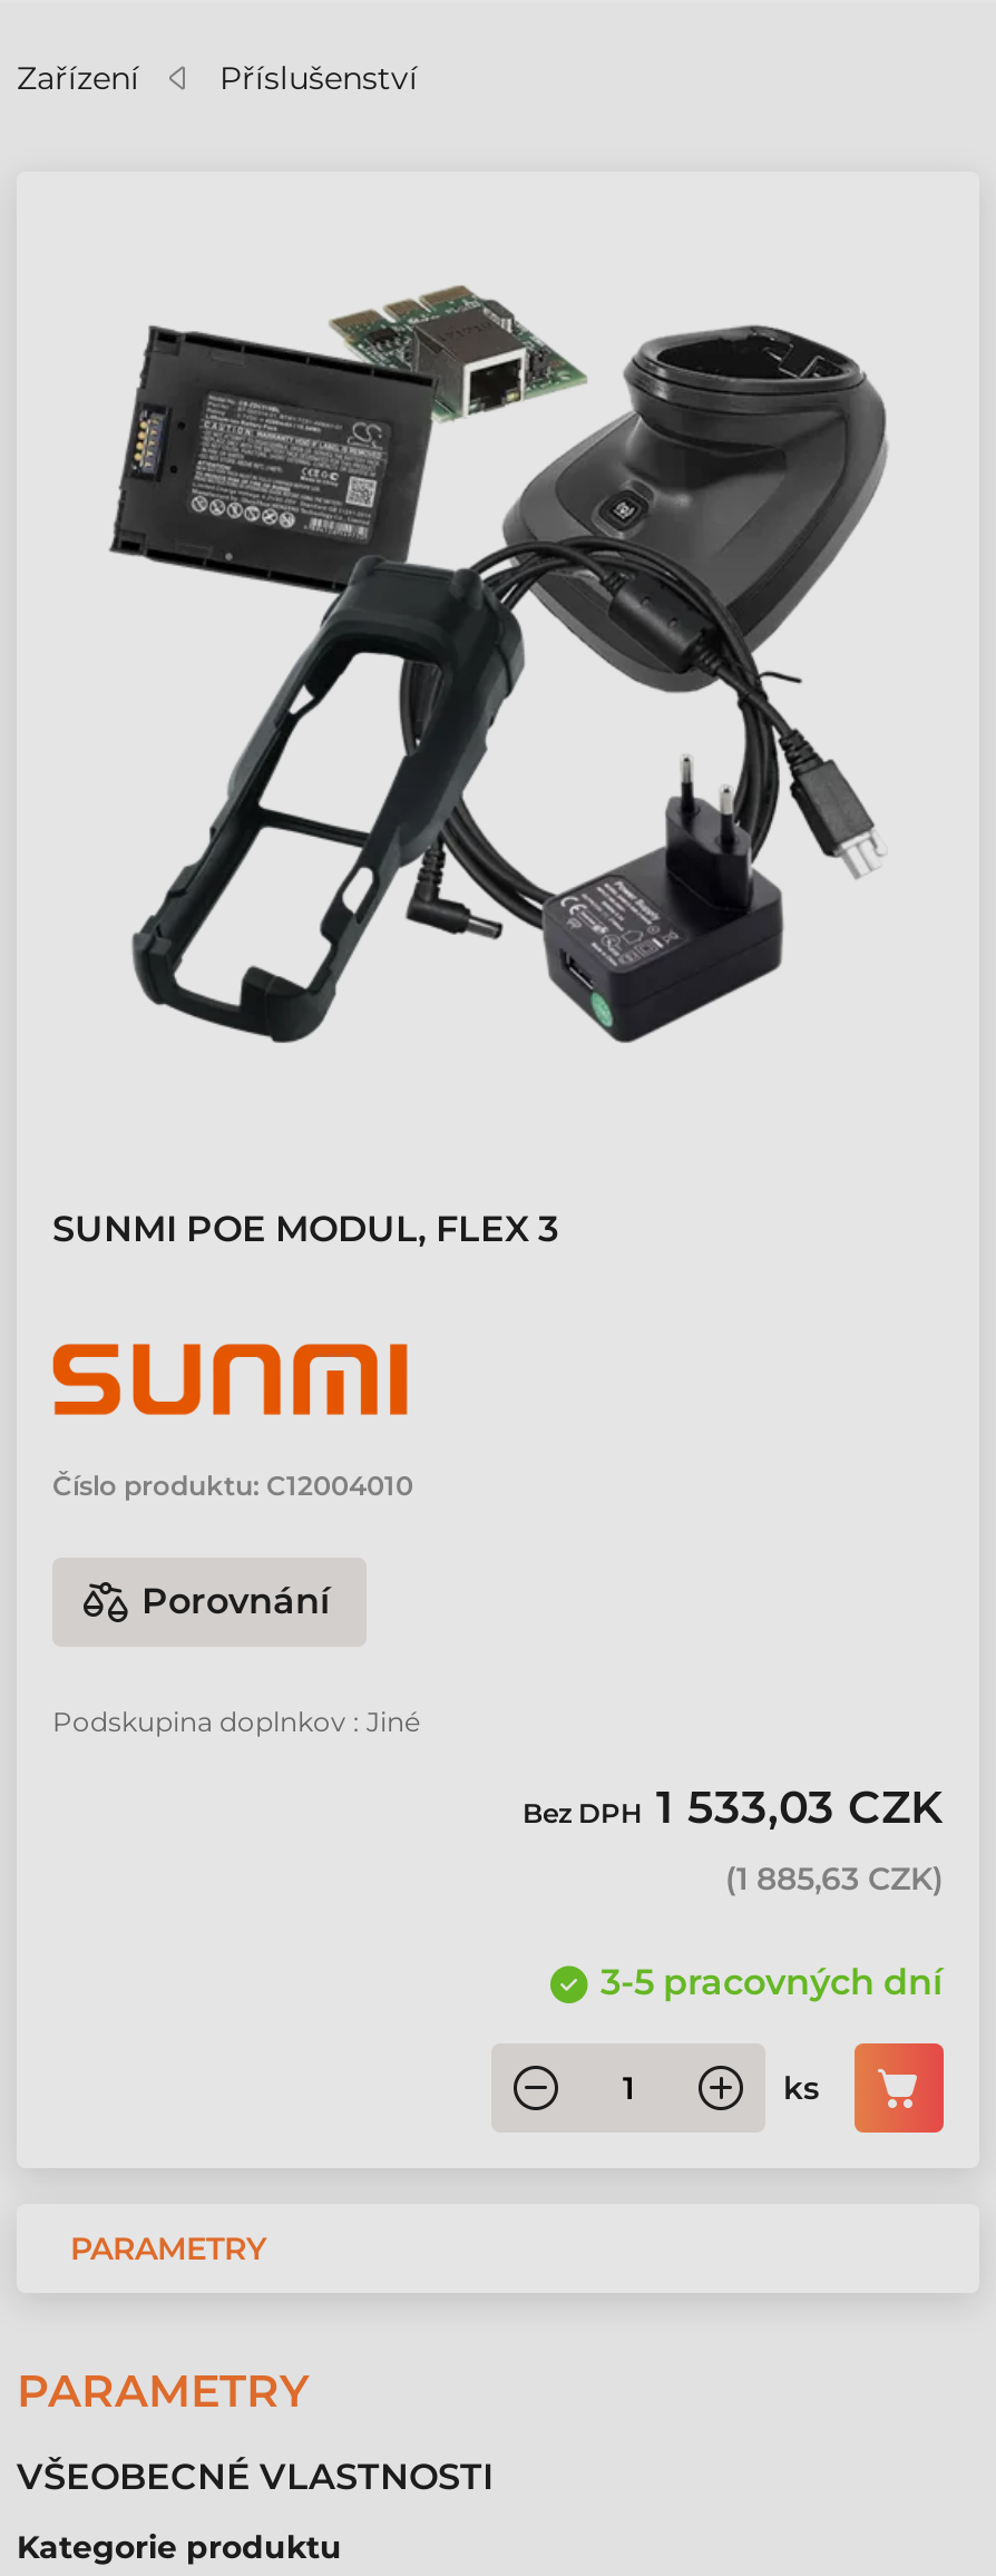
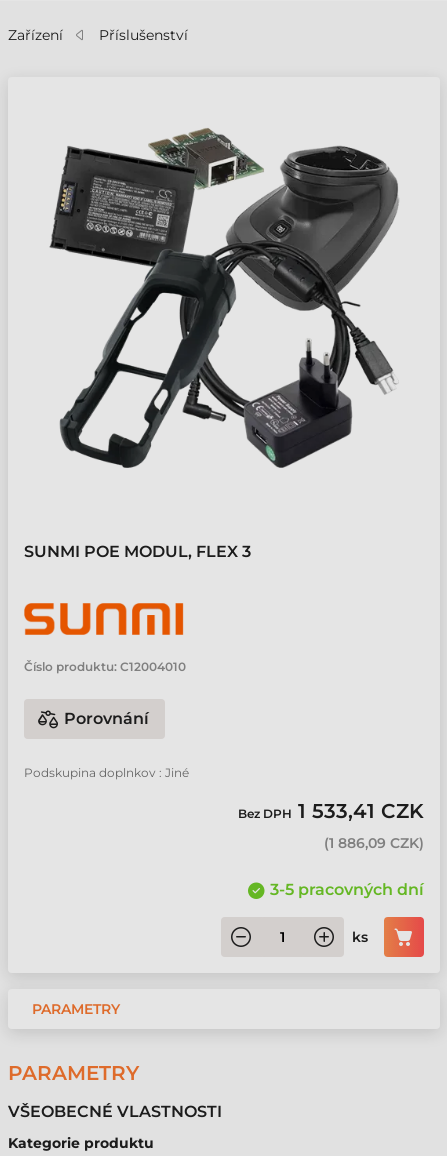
- Bez DPH 1 533,03 CZK
+ Bez DPH 1 533,41 CZK

- (1 885,63 CZK)
+ (1 886,09 CZK)
